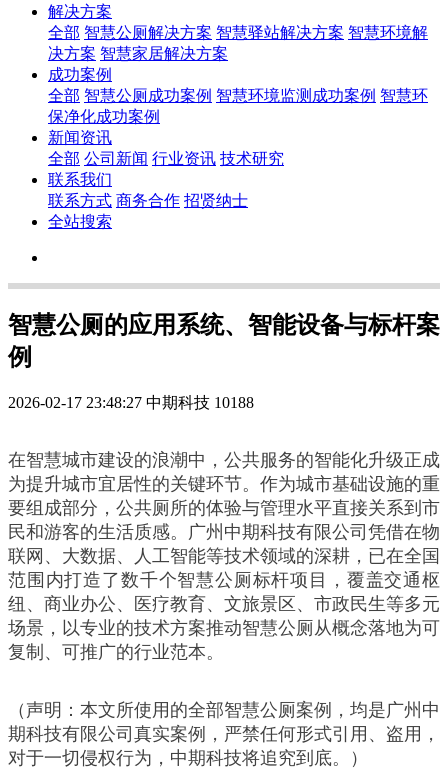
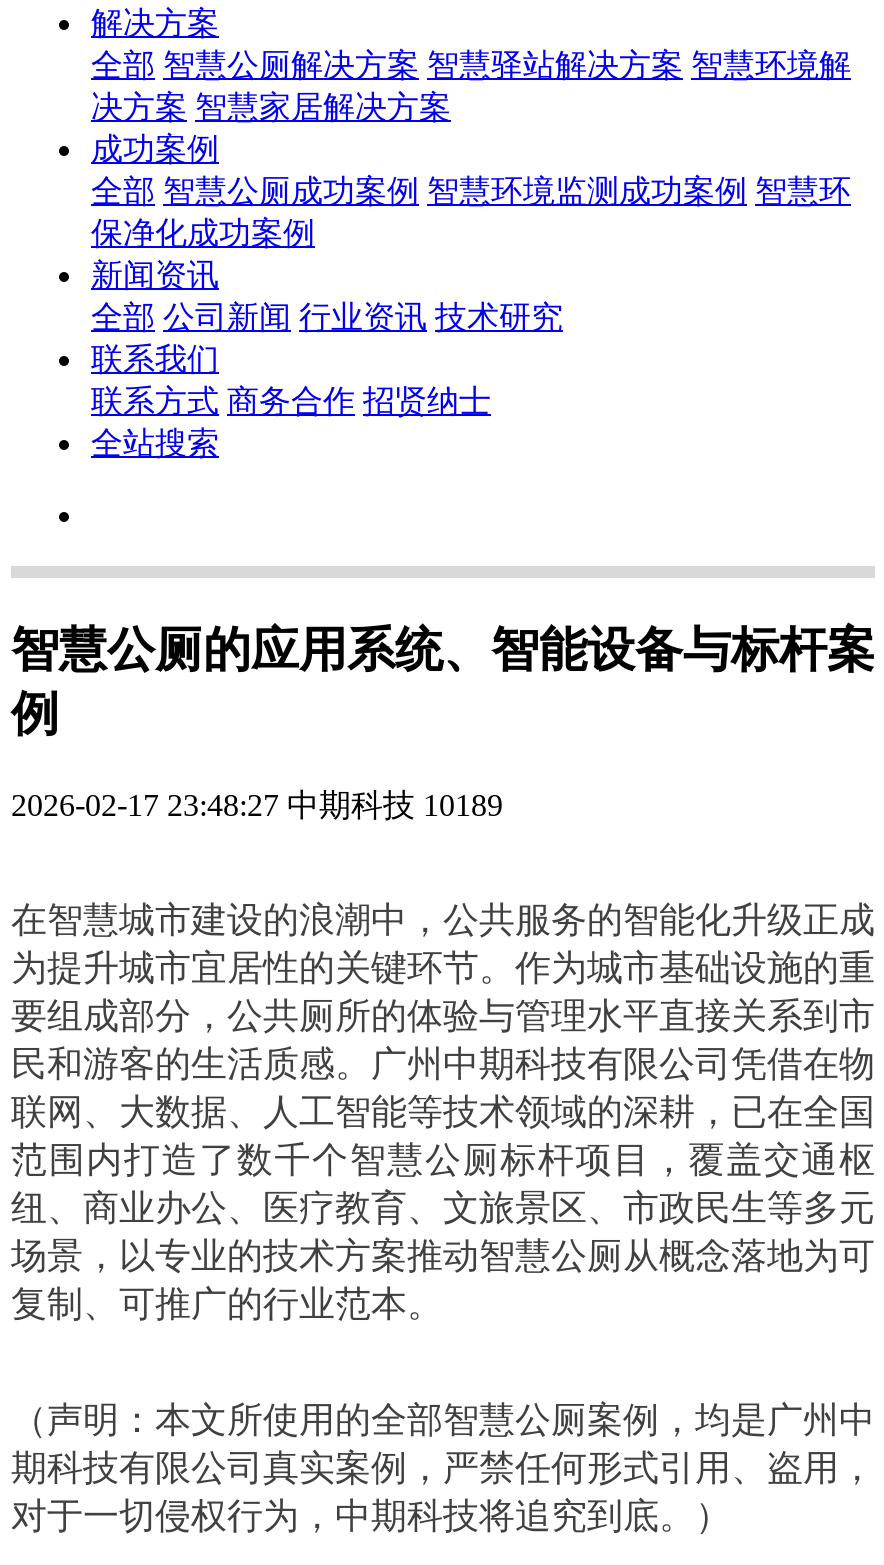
- 2026-02-17 23:48:27 中期科技 10188
+ 2026-02-17 23:48:27 中期科技 10189
